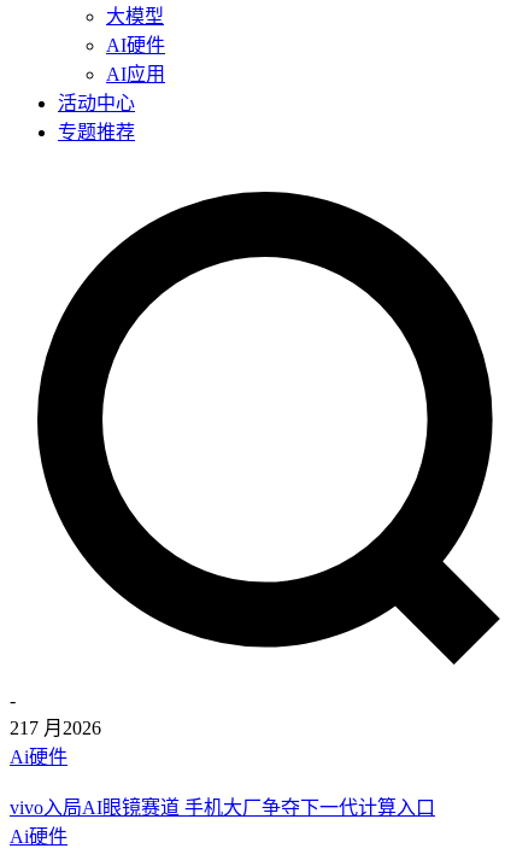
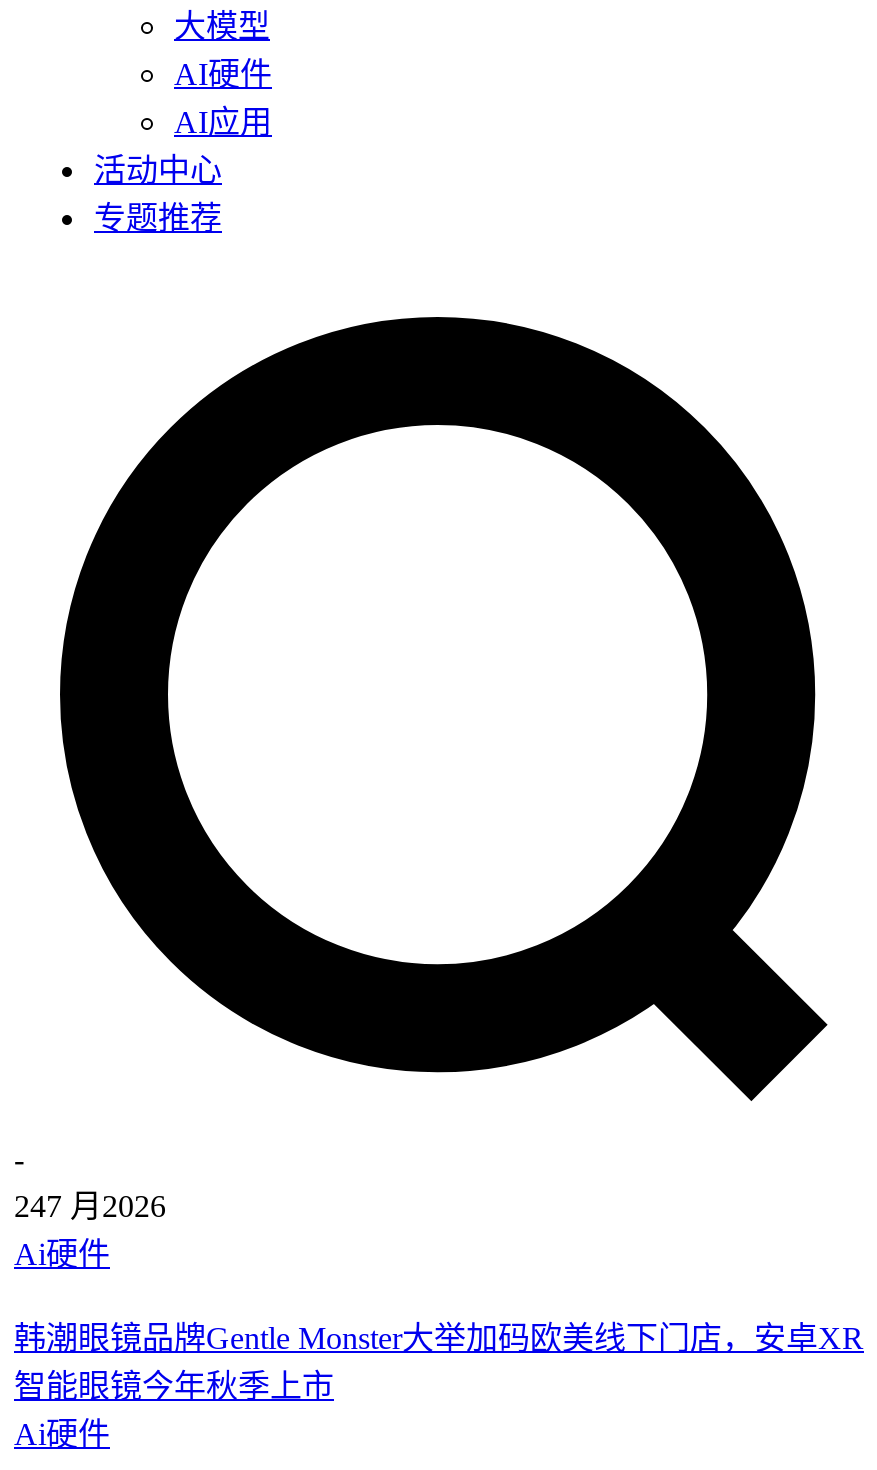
- 217 月2026
+ 247 月2026

- vivo入局AI眼镜赛道 手机大厂争夺下一代计算入口
+ 韩潮眼镜品牌Gentle Monster大举加码欧美线下门店，安卓XR
+ 智能眼镜今年秋季上市
